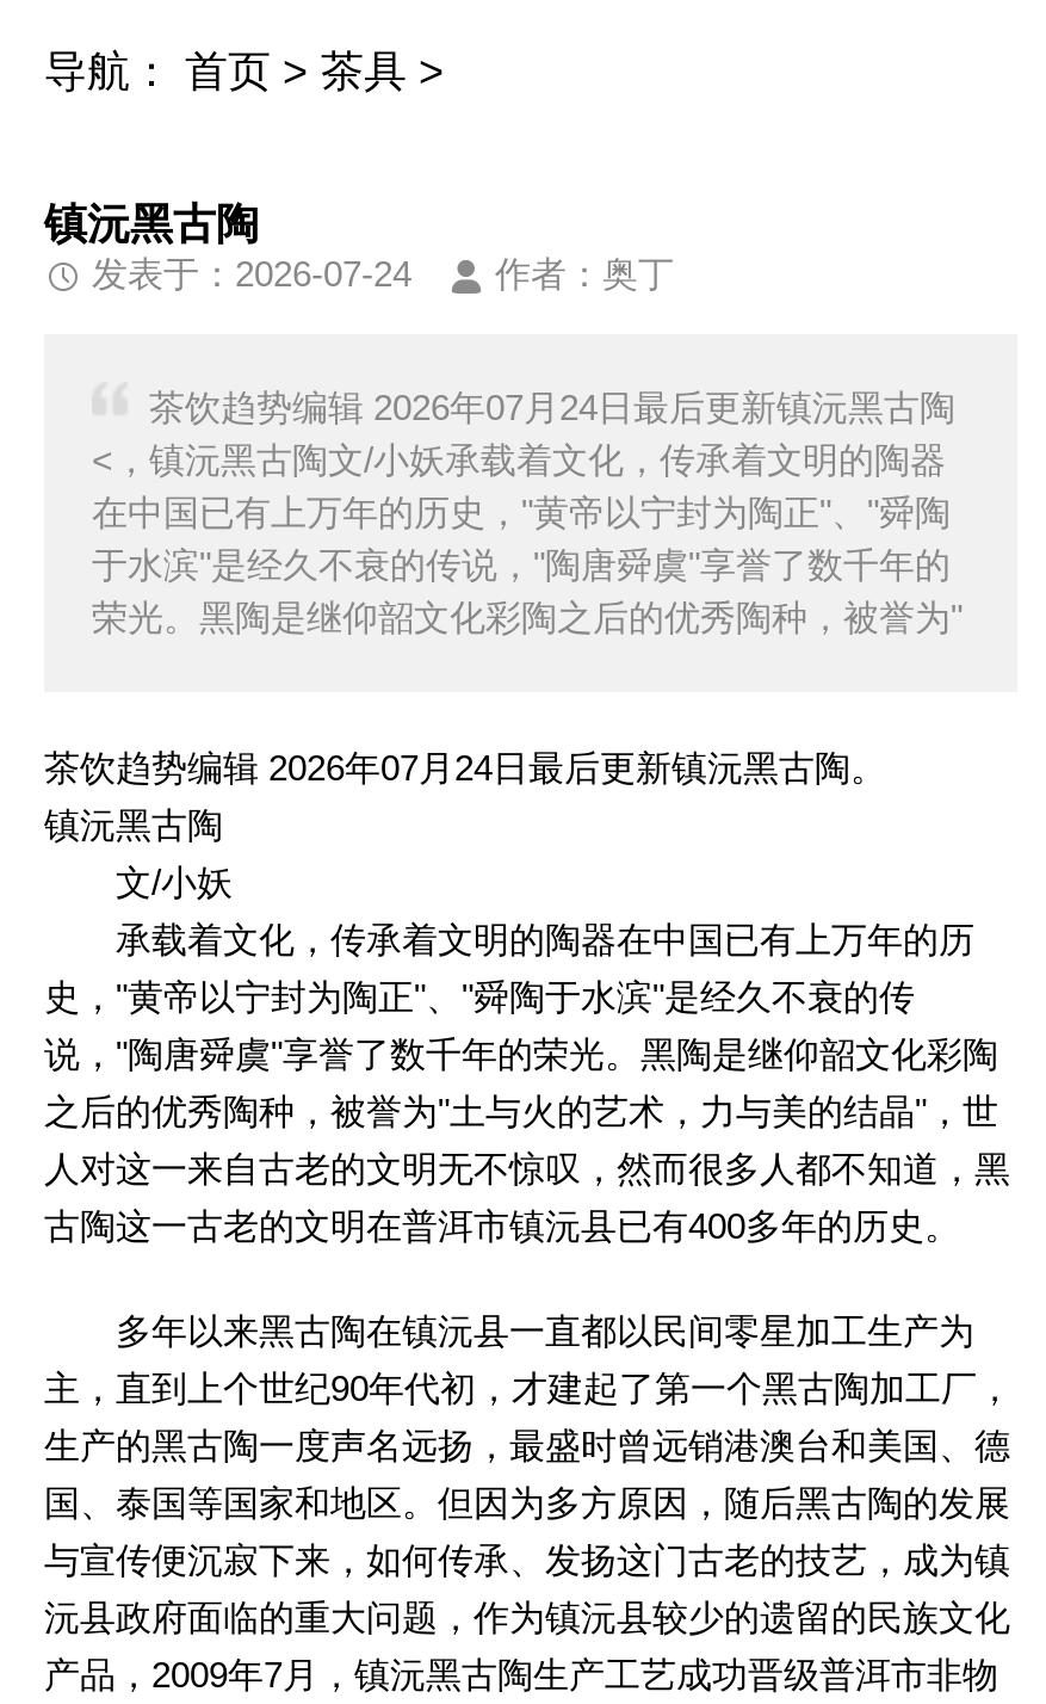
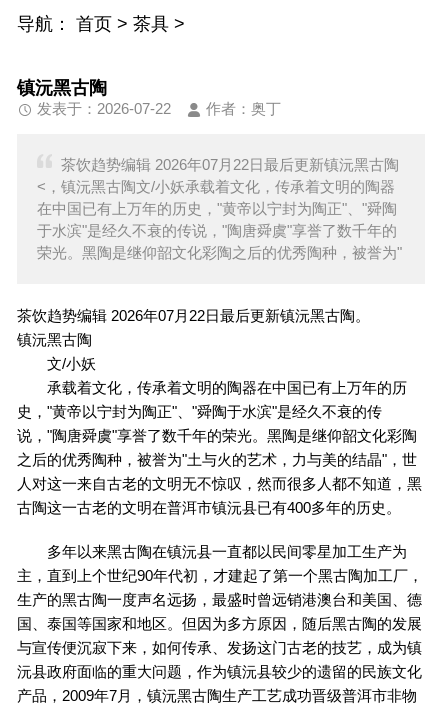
- 发表于：2026-07-24
+ 发表于：2026-07-22

- 茶饮趋势编辑 2026年07月24日最后更新镇沅黑古陶
+ 茶饮趋势编辑 2026年07月22日最后更新镇沅黑古陶

- 茶饮趋势编辑 2026年07月24日最后更新镇沅黑古陶。
+ 茶饮趋势编辑 2026年07月22日最后更新镇沅黑古陶。
